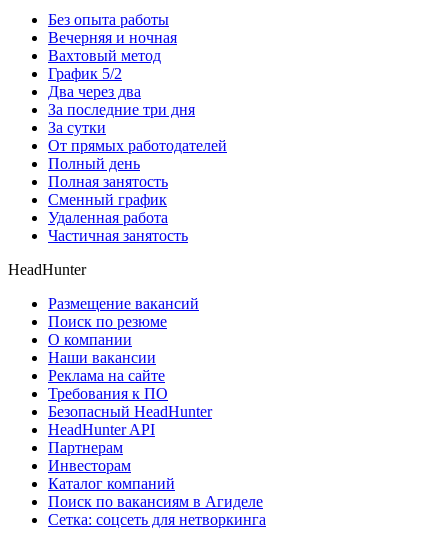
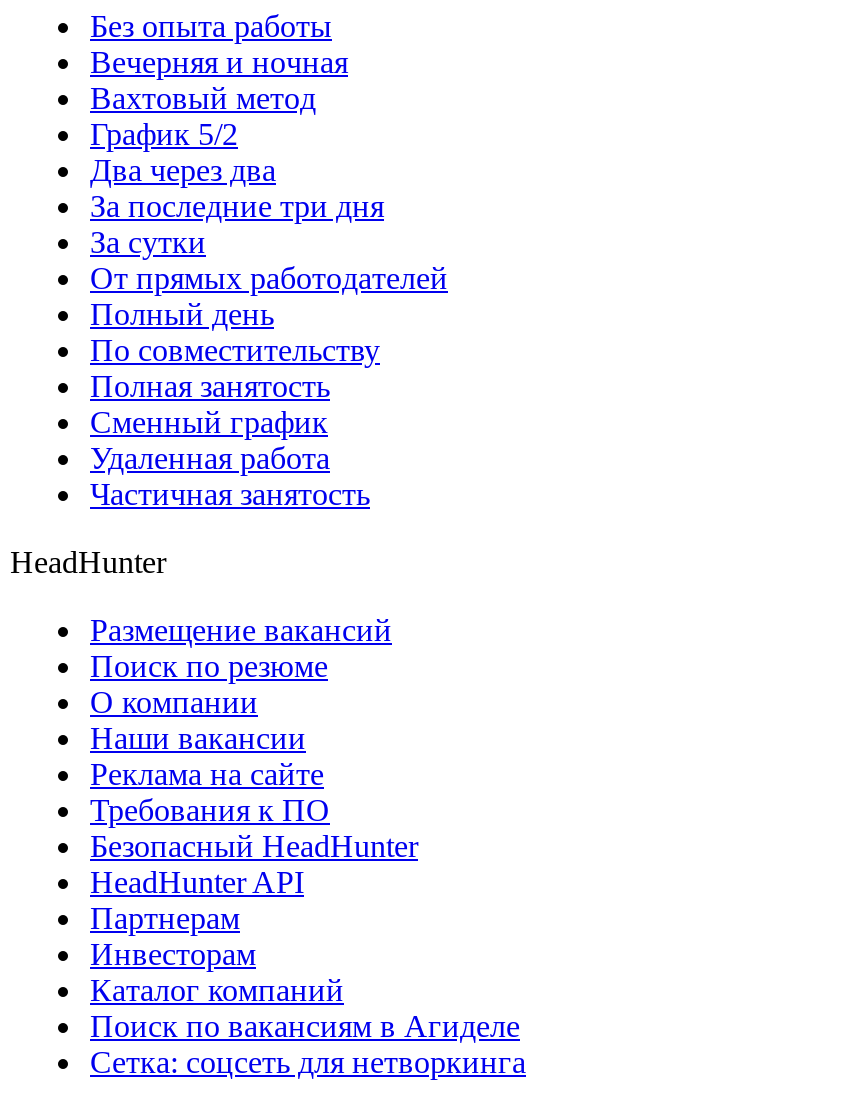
+ По совместительству
